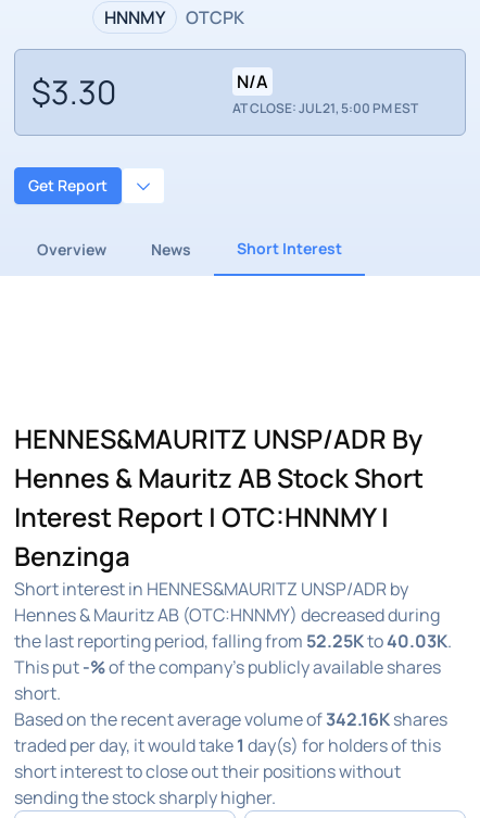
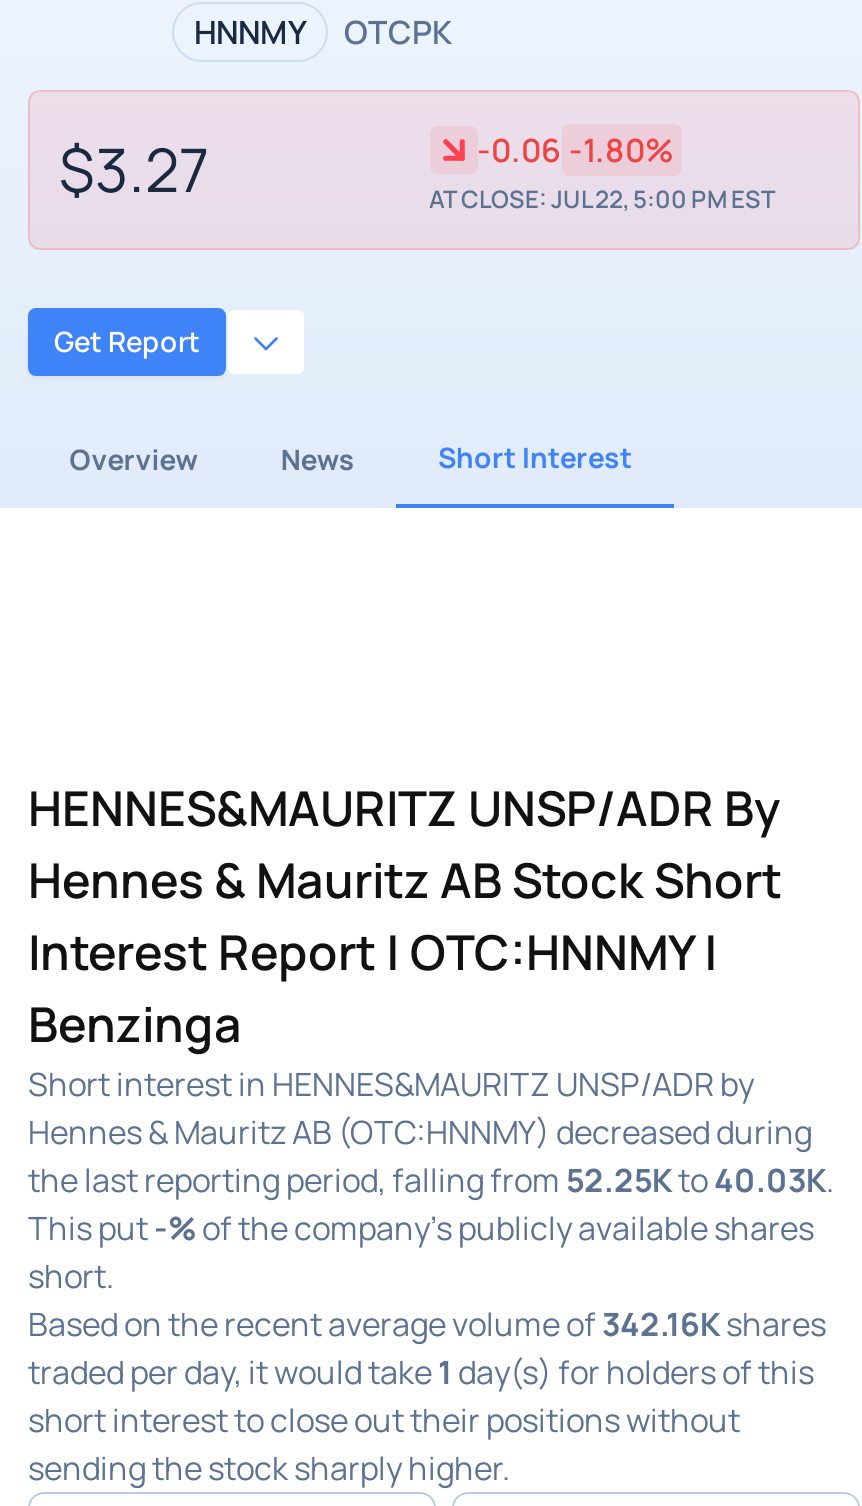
- $3.30
- N/A
- AT CLOSE: JUL 21, 5:00 PM EST
+ $3.27
+ -0.06 -1.80%
+ AT CLOSE: JUL 22, 5:00 PM EST
